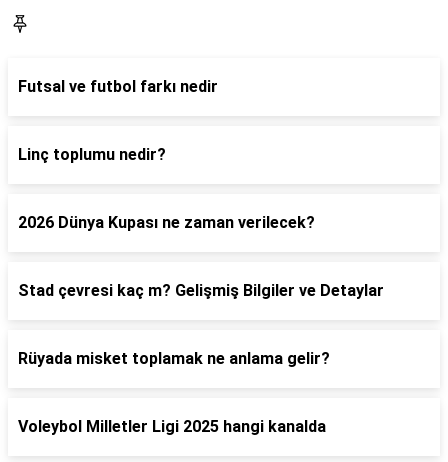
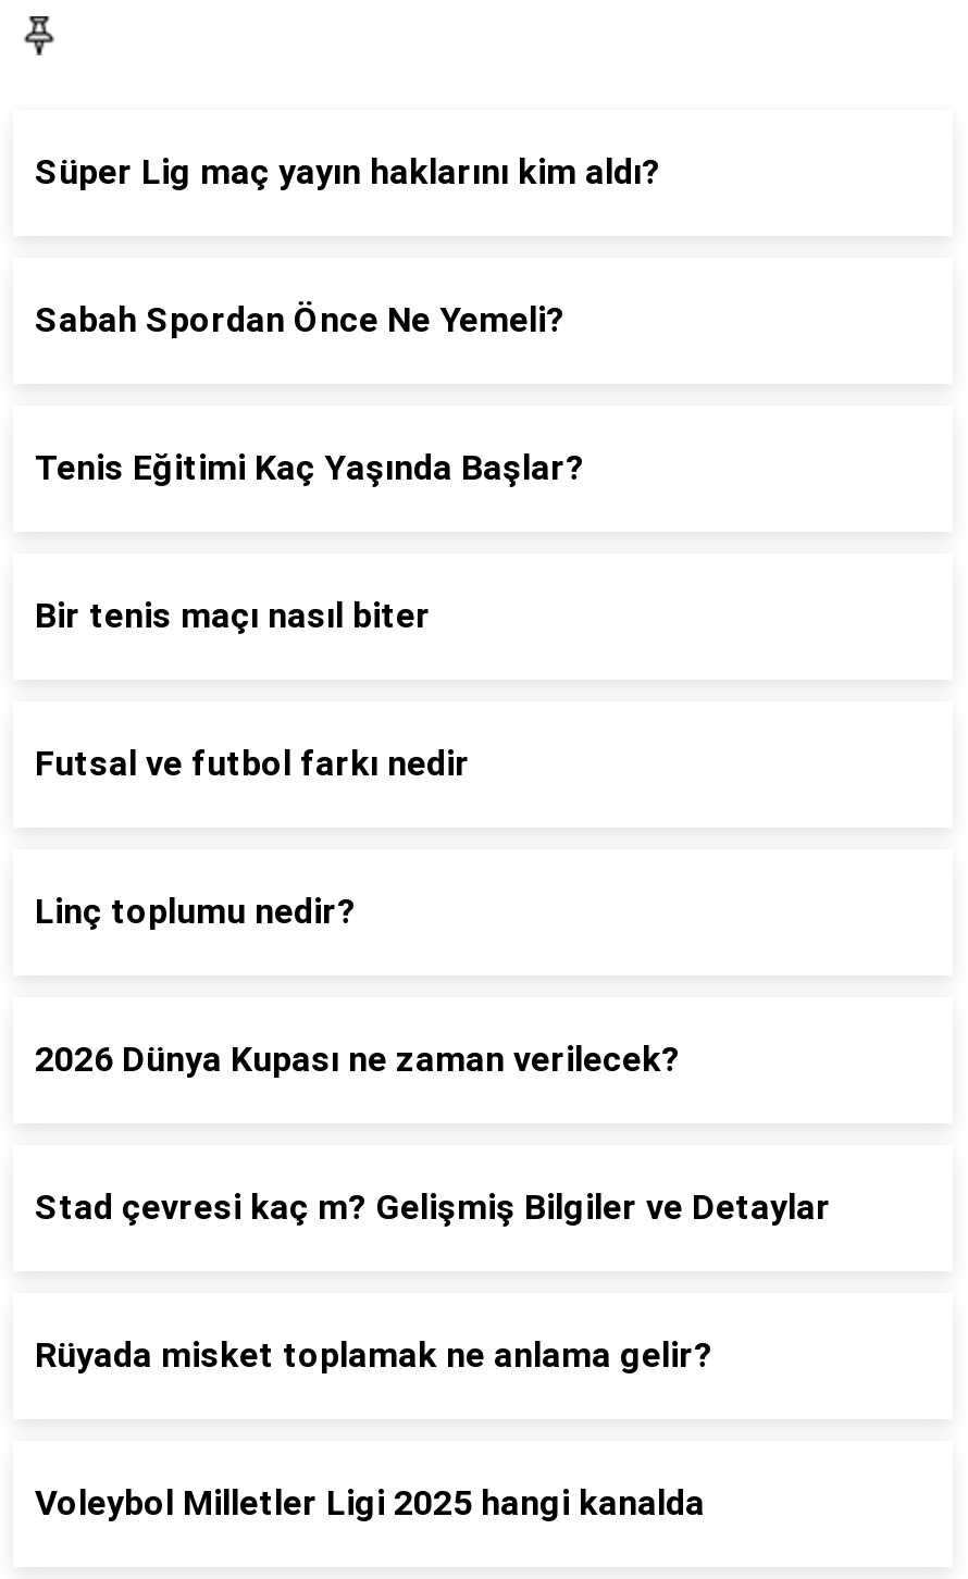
+ Süper Lig maç yayın haklarını kim aldı?

+ Sabah Spordan Önce Ne Yemeli?

+ Tenis Eğitimi Kaç Yaşında Başlar?

+ Bir tenis maçı nasıl biter
